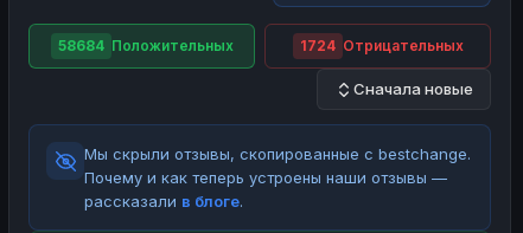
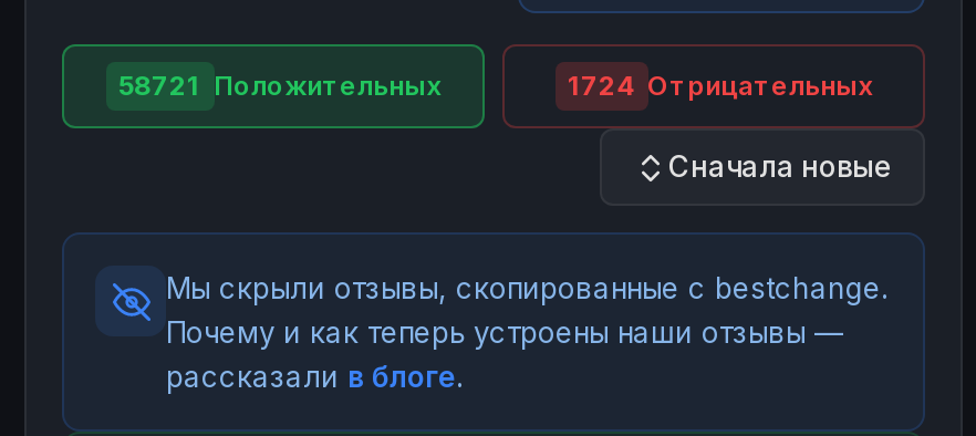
- 58684 Положительных
+ 58721 Положительных
